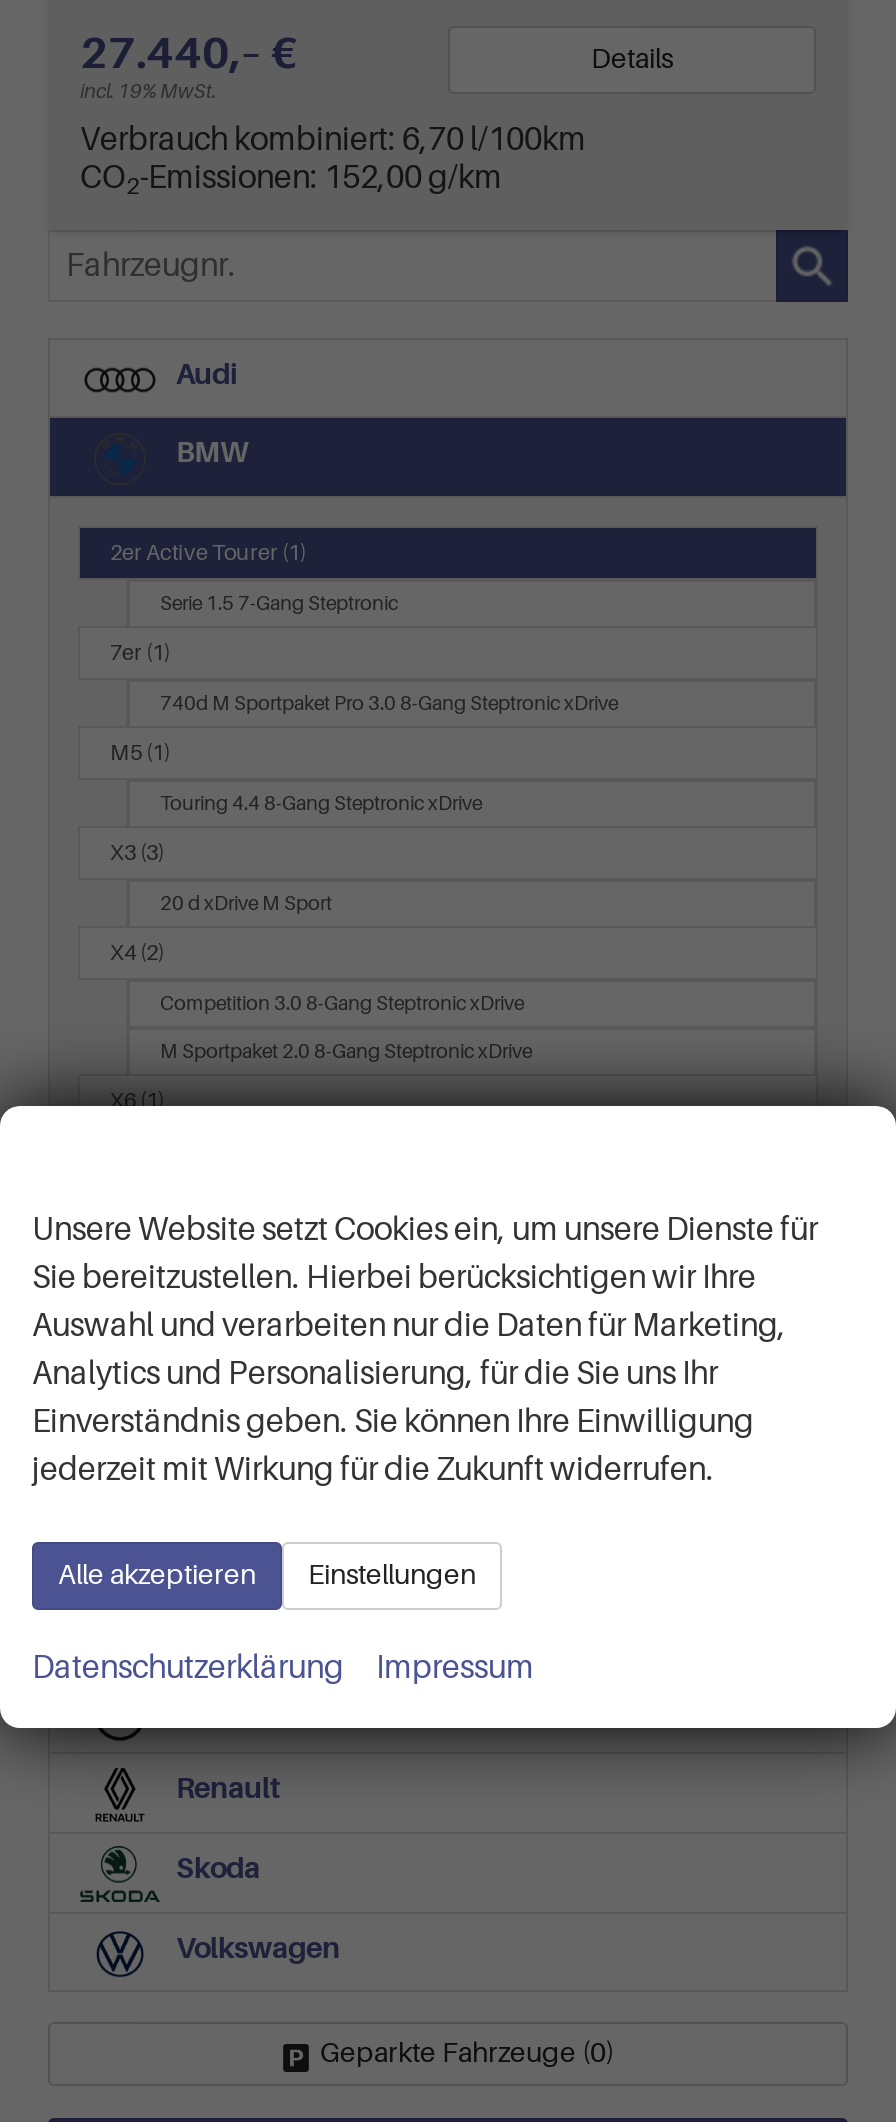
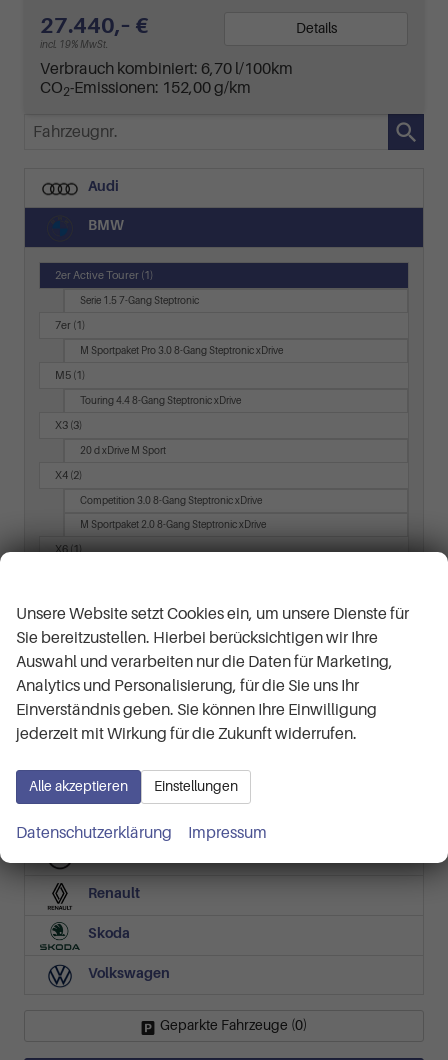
- 740d M Sportpaket Pro 3.0 8-Gang Steptronic xDrive
+ M Sportpaket Pro 3.0 8-Gang Steptronic xDrive
